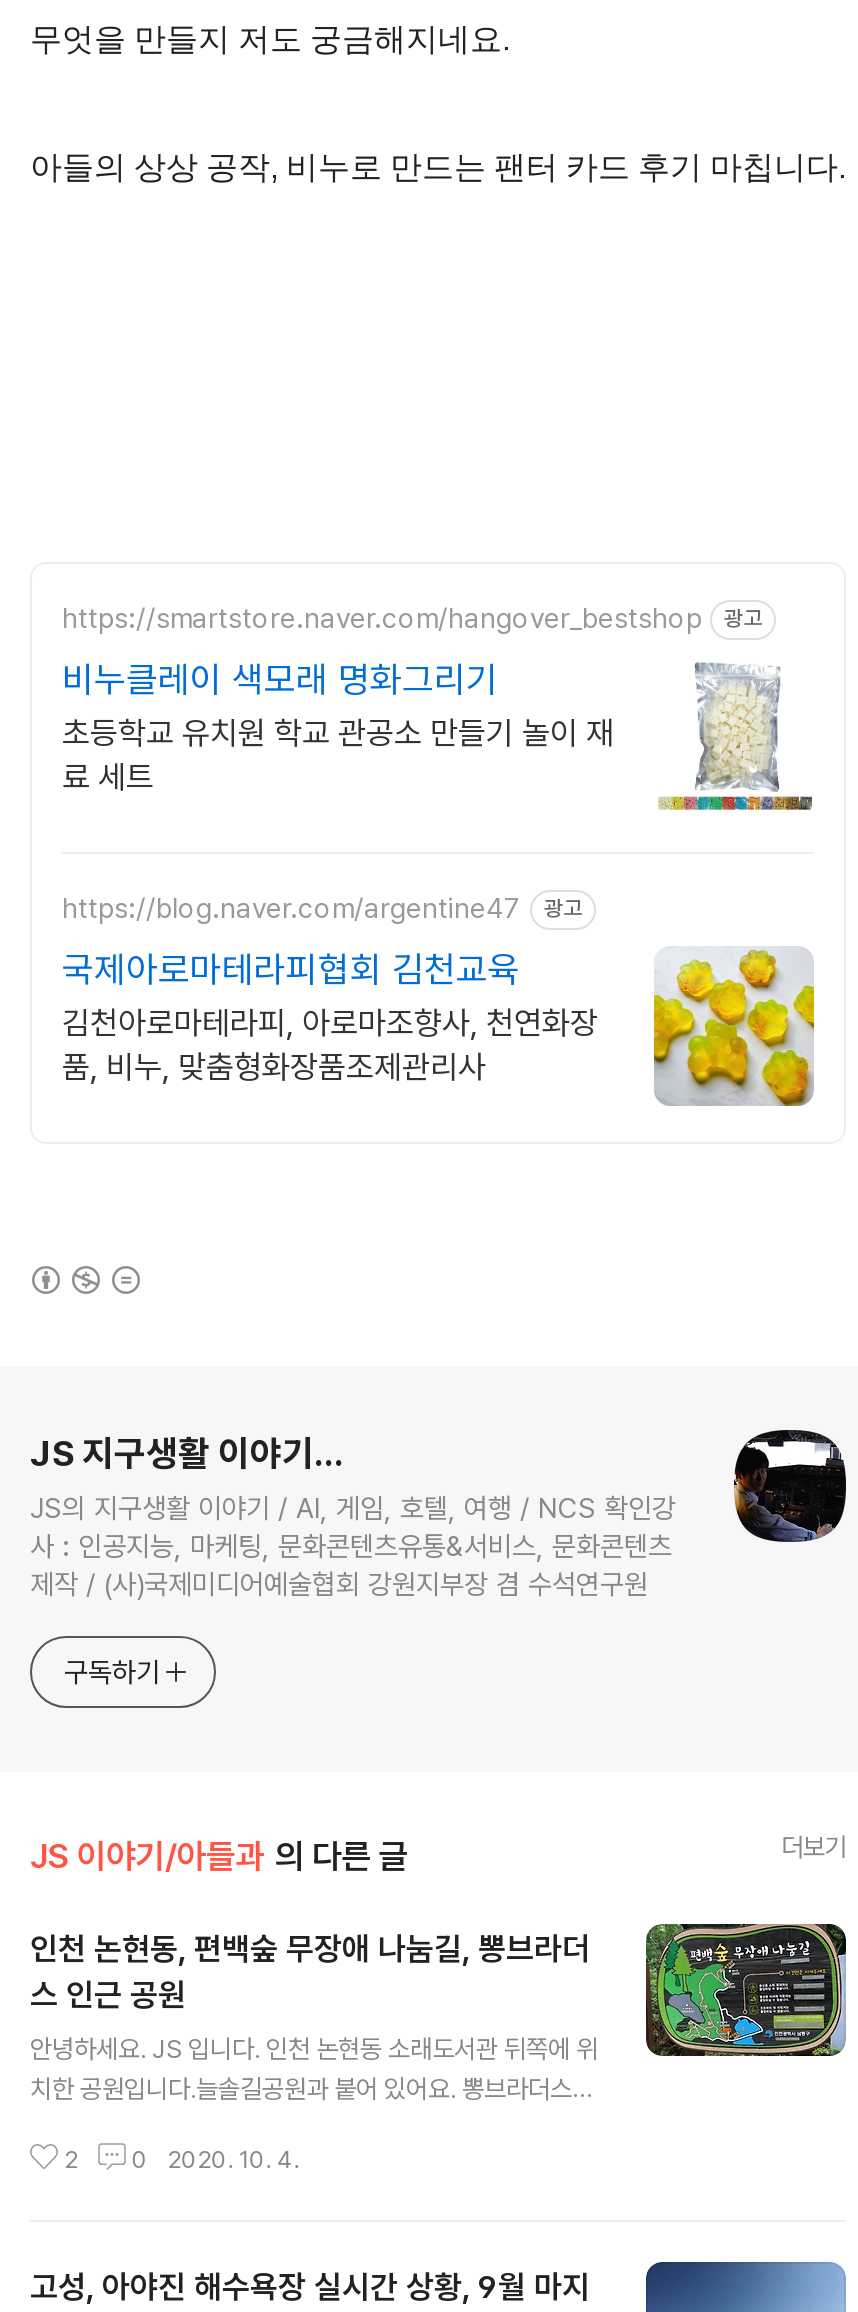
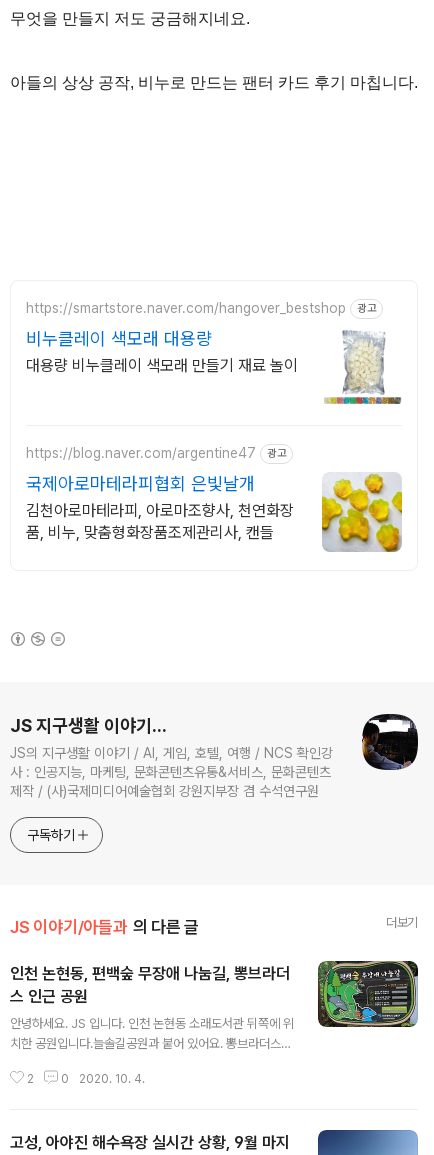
- 비누클레이 색모래 명화그리기
- 초등학교 유치원 학교 관공소 만들기 놀이 재
- 료 세트
+ 비누클레이 색모래 대용량
+ 대용량 비누클레이 색모래 만들기 재료 놀이

- 국제아로마테라피협회 김천교육
+ 국제아로마테라피협회 은빛날개

- 품, 비누, 맞춤형화장품조제관리사
+ 품, 비누, 맞춤형화장품조제관리사, 캔들
